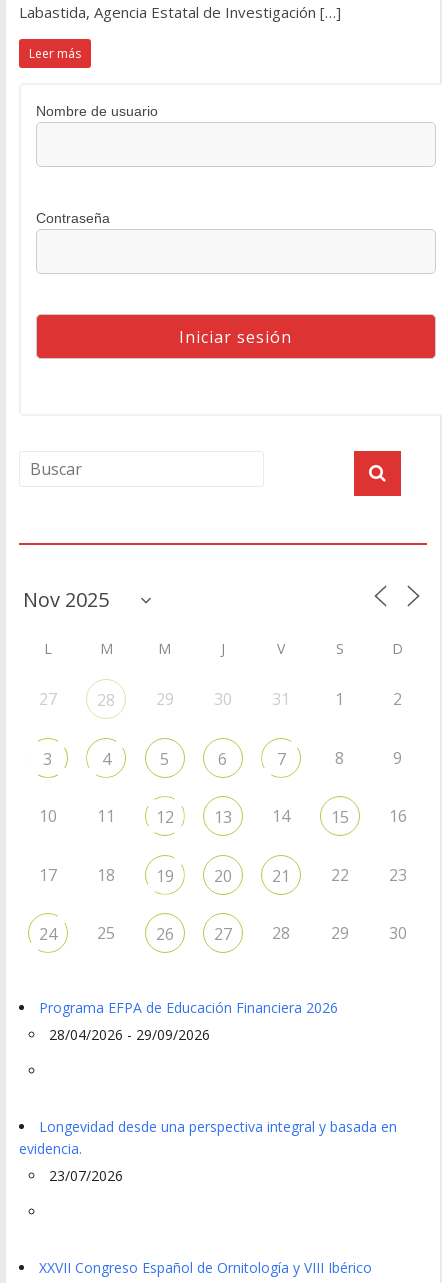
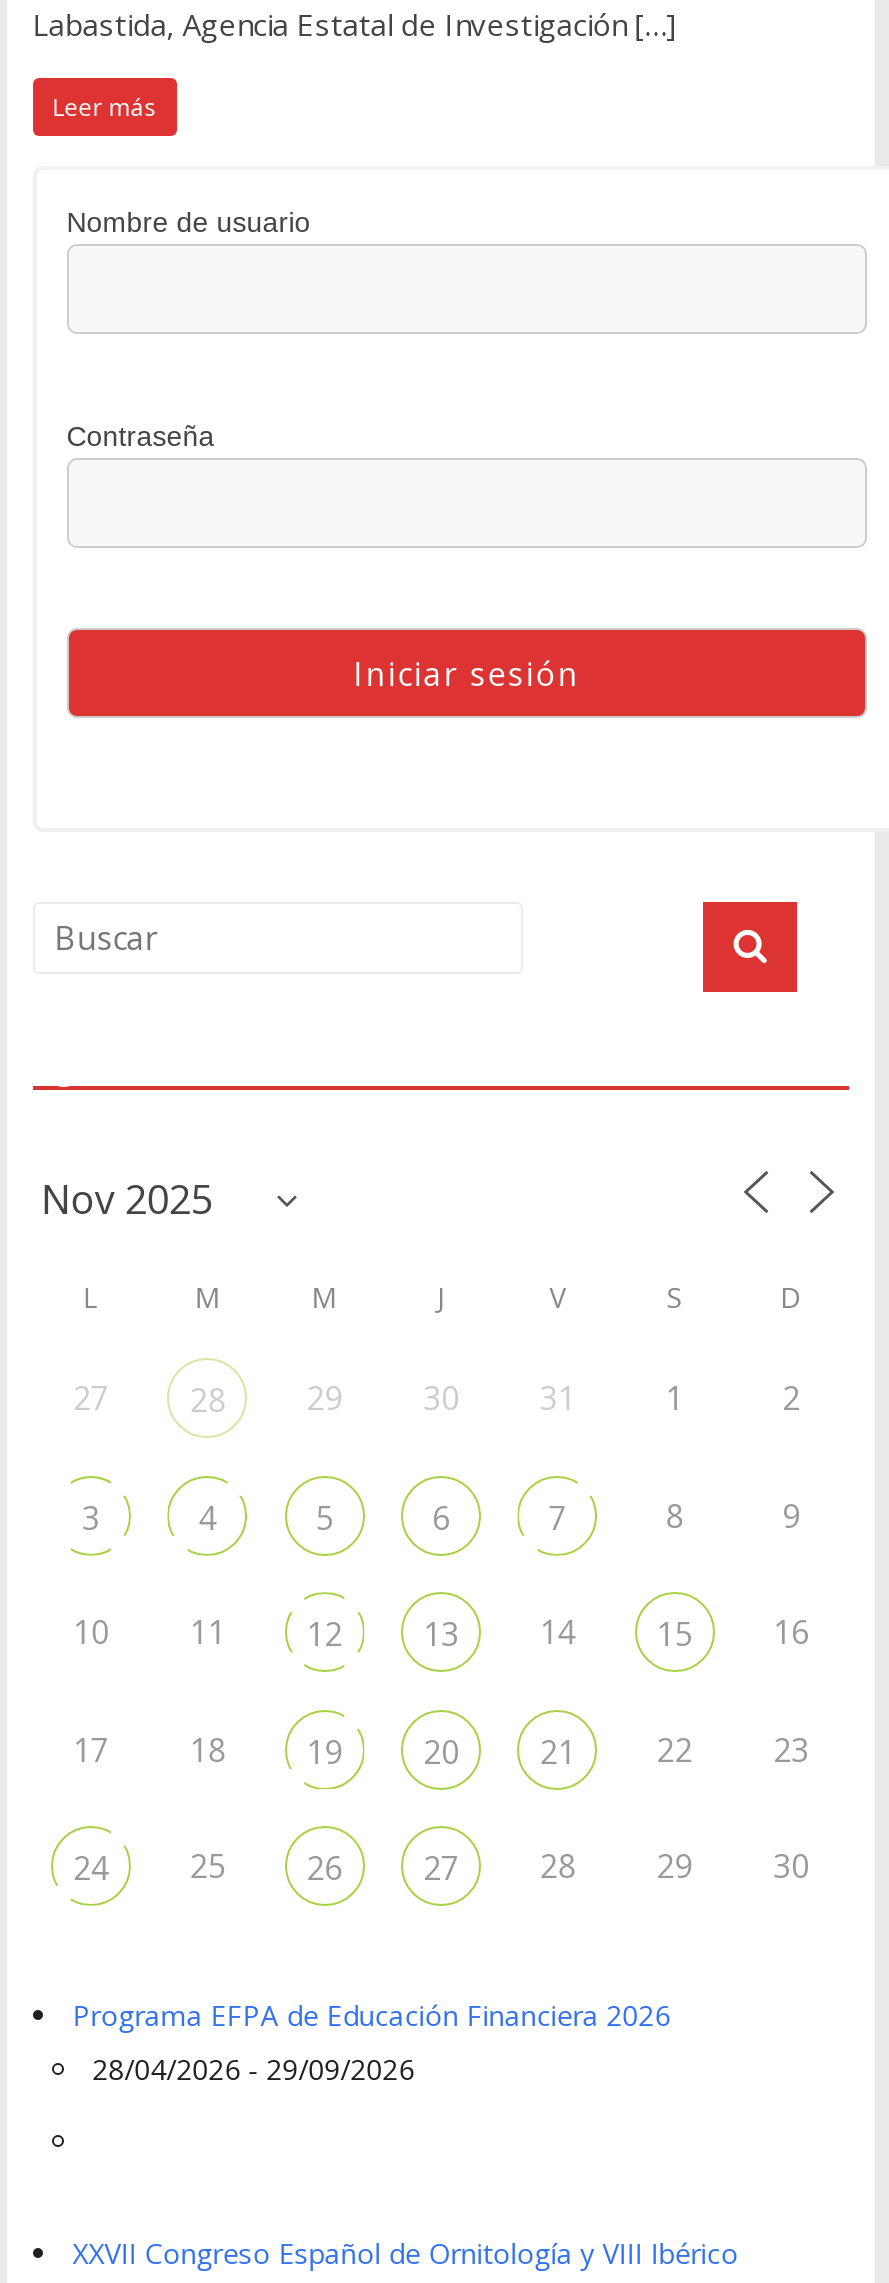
- Longevidad desde una perspectiva integral y basada en
- evidencia.
- 23/07/2026
